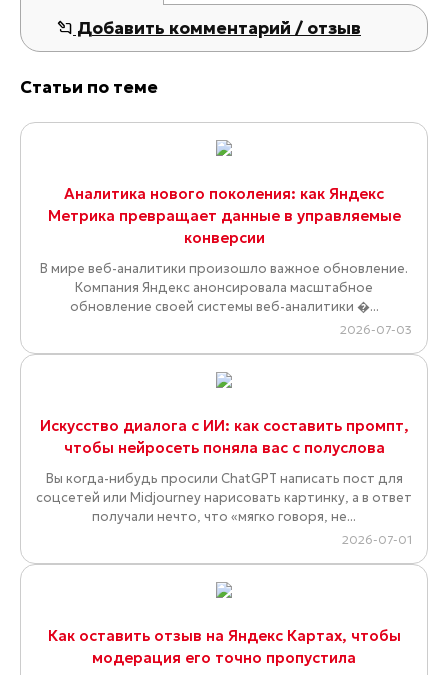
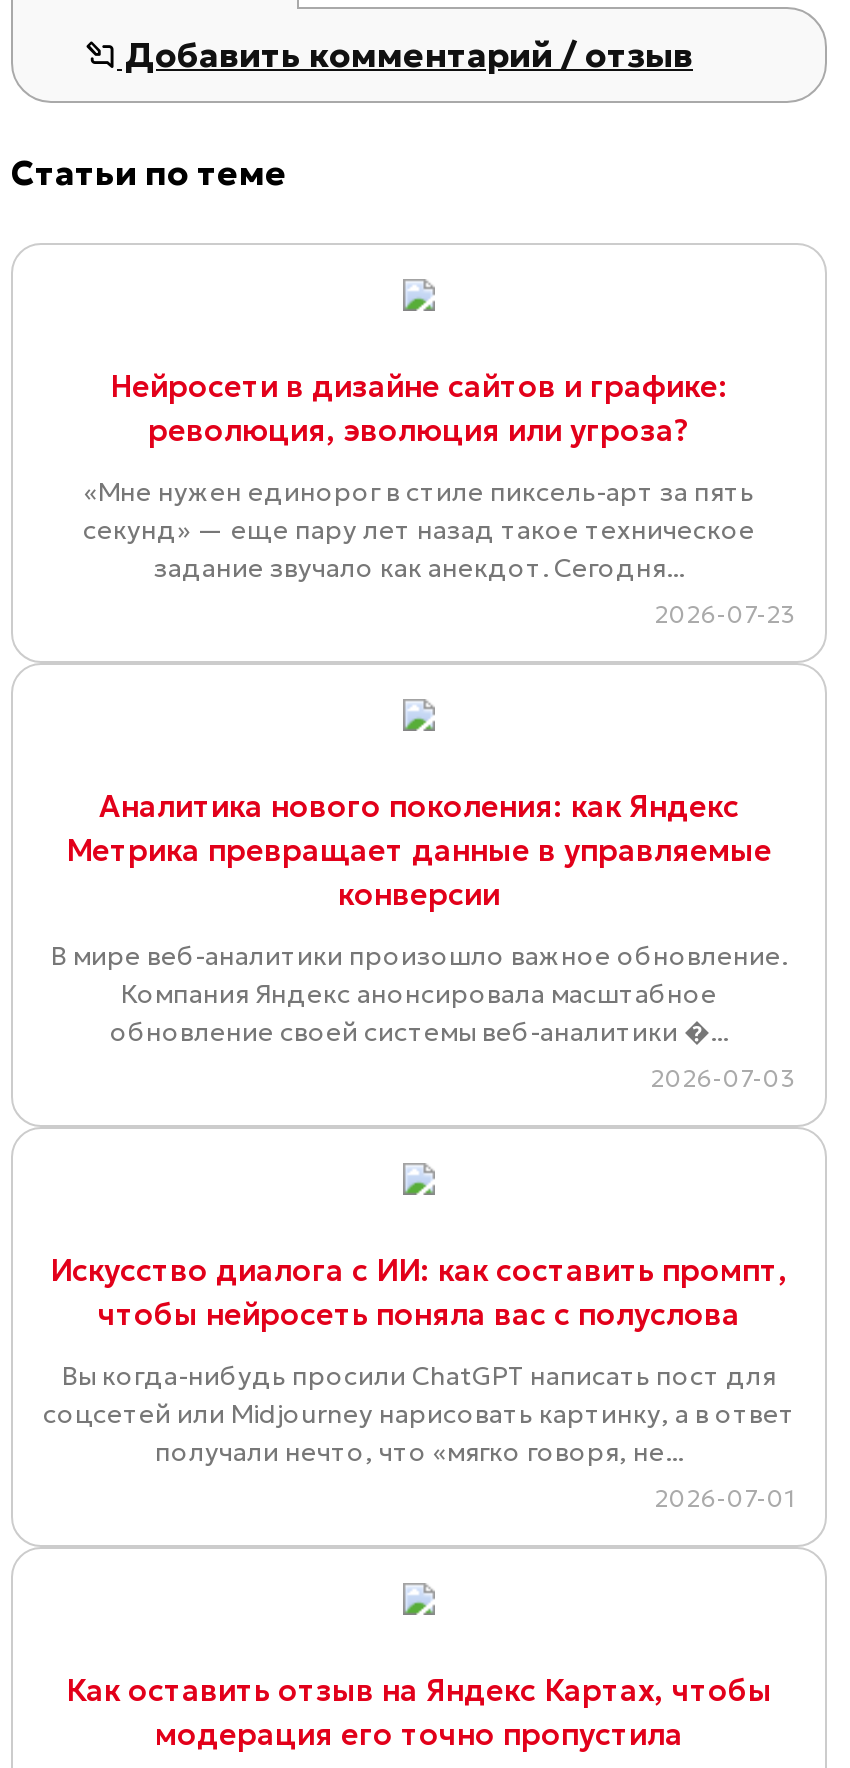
+ Нейросети в дизайне сайтов и графике:
+ революция, эволюция или угроза?
+ «Мне нужен единорог в стиле пиксель-арт за пять
+ секунд» — еще пару лет назад такое техническое
+ задание звучало как анекдот. Сегодня...
+ 2026-07-23
